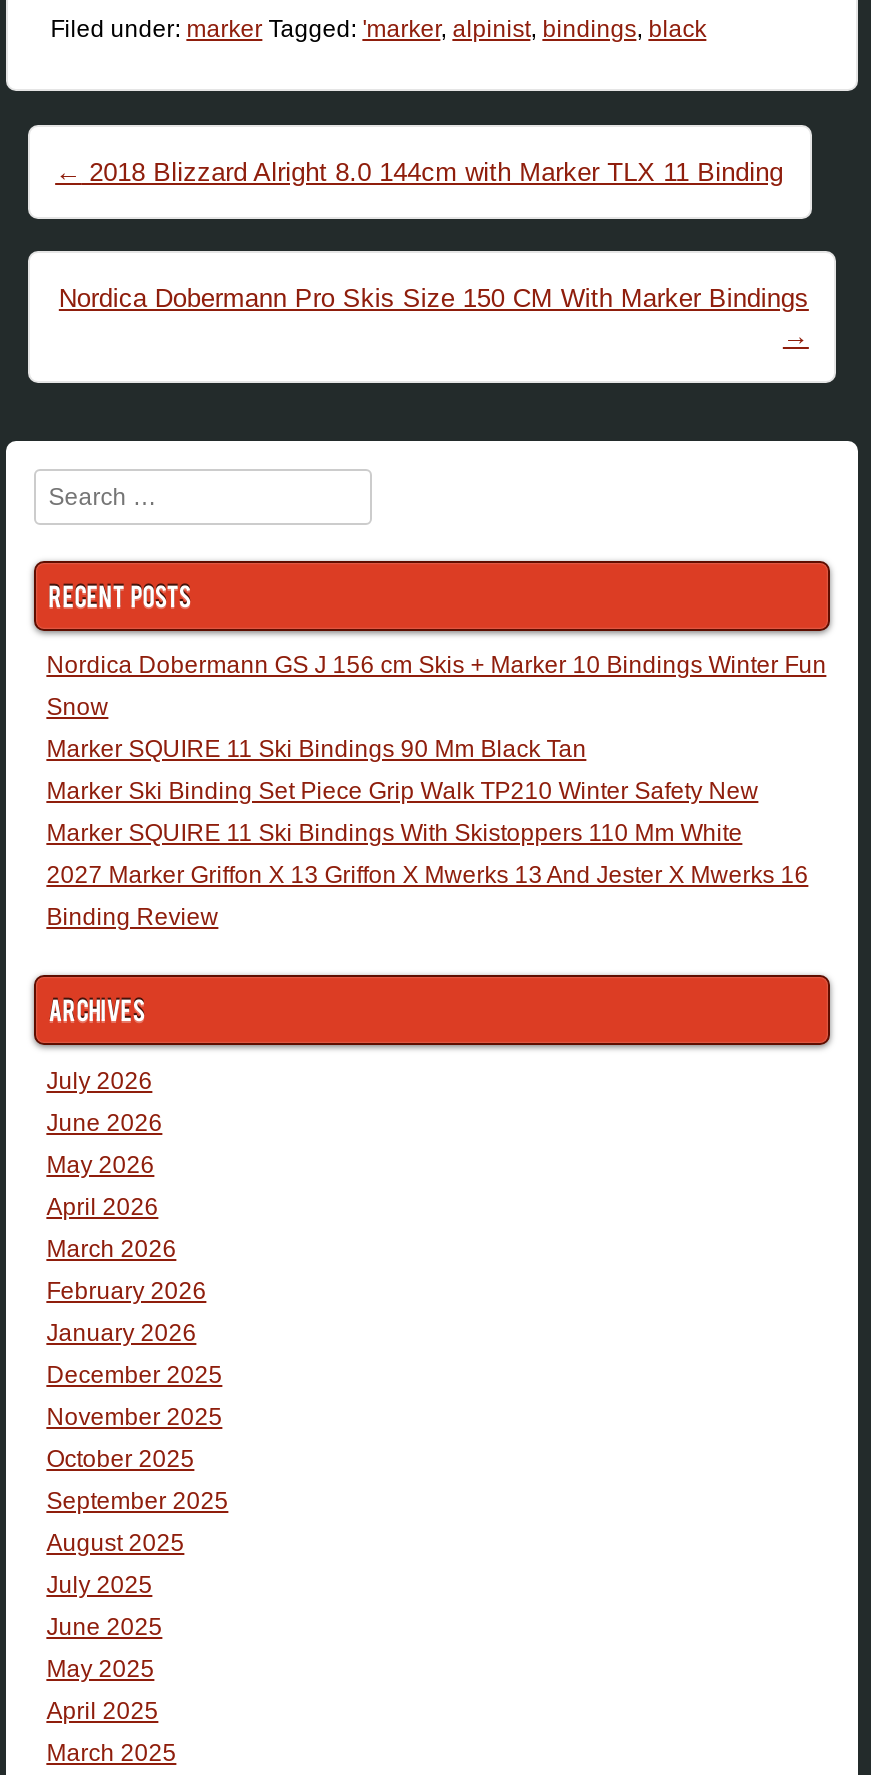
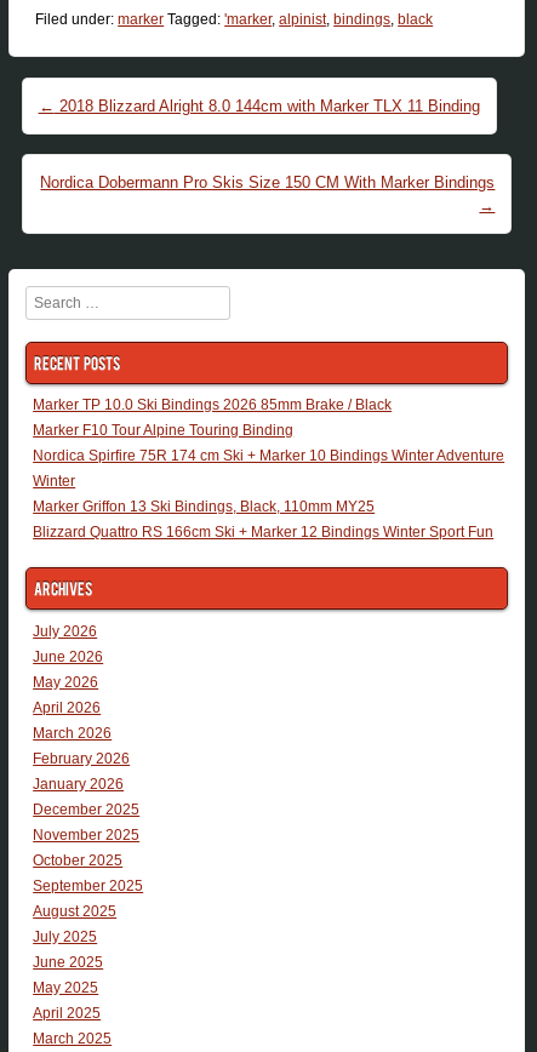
- Nordica Dobermann GS J 156 cm Skis + Marker 10 Bindings Winter Fun
- Snow
- Marker SQUIRE 11 Ski Bindings 90 Mm Black Tan
- Marker Ski Binding Set Piece Grip Walk TP210 Winter Safety New
- Marker SQUIRE 11 Ski Bindings With Skistoppers 110 Mm White
- 2027 Marker Griffon X 13 Griffon X Mwerks 13 And Jester X Mwerks 16
- Binding Review
+ Marker TP 10.0 Ski Bindings 2026 85mm Brake / Black
+ Marker F10 Tour Alpine Touring Binding
+ Nordica Spirfire 75R 174 cm Ski + Marker 10 Bindings Winter Adventure
+ Winter
+ Marker Griffon 13 Ski Bindings, Black, 110mm MY25
+ Blizzard Quattro RS 166cm Ski + Marker 12 Bindings Winter Sport Fun
